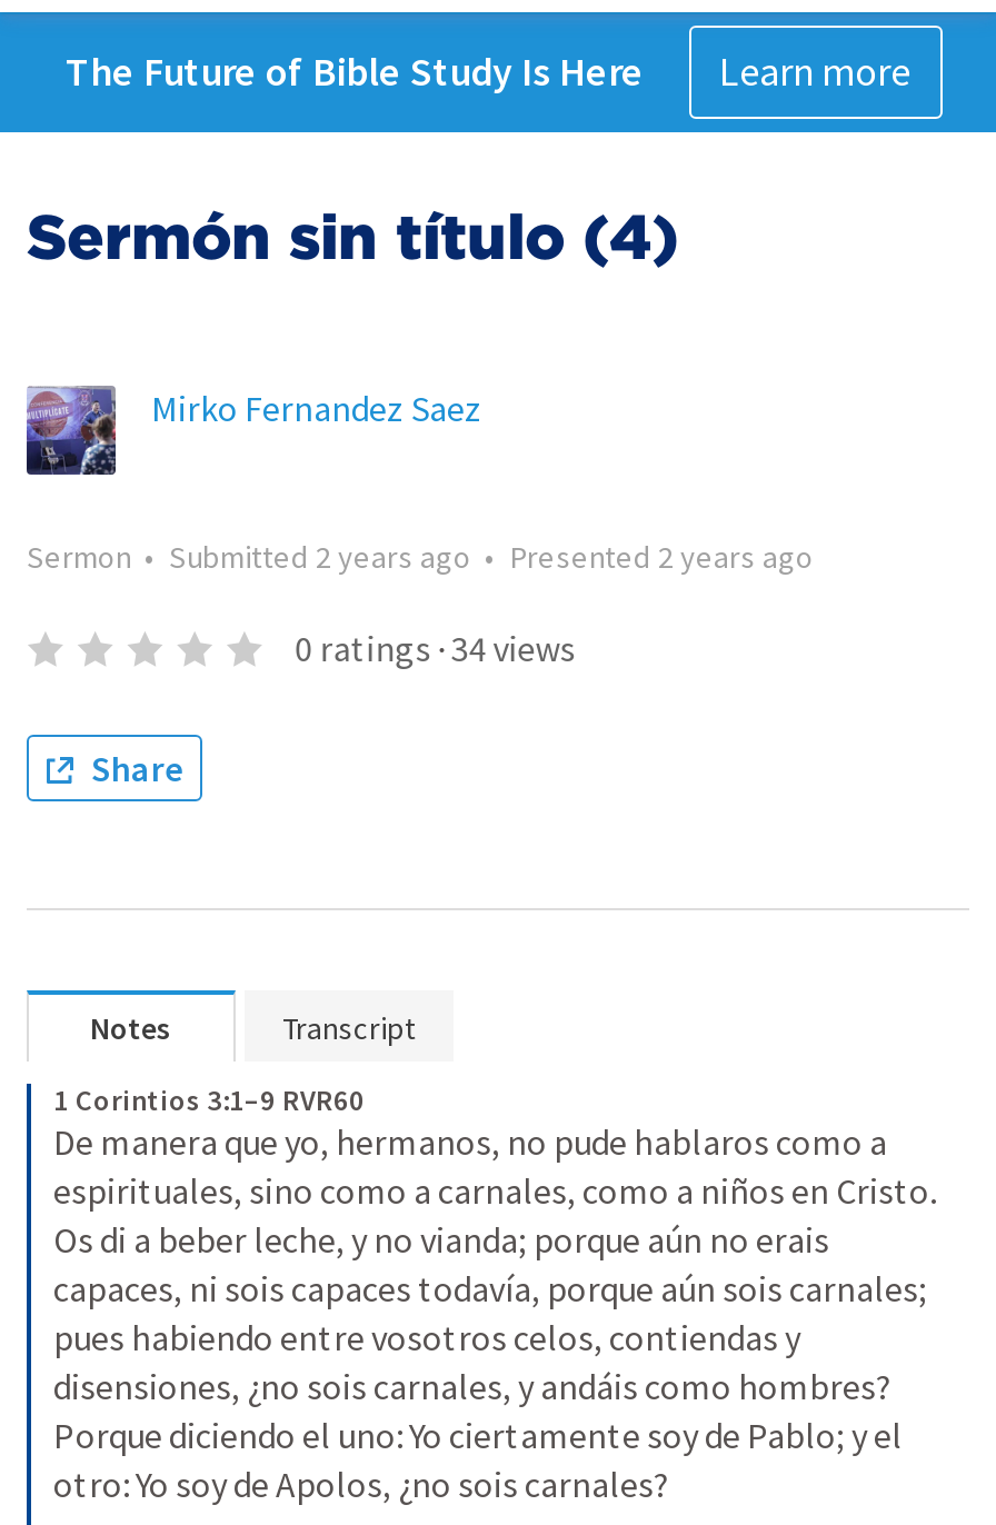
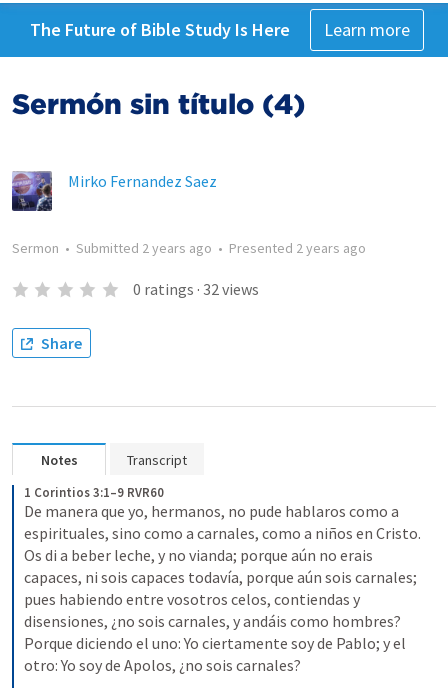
- 0 ratings · 34 views
+ 0 ratings · 32 views
